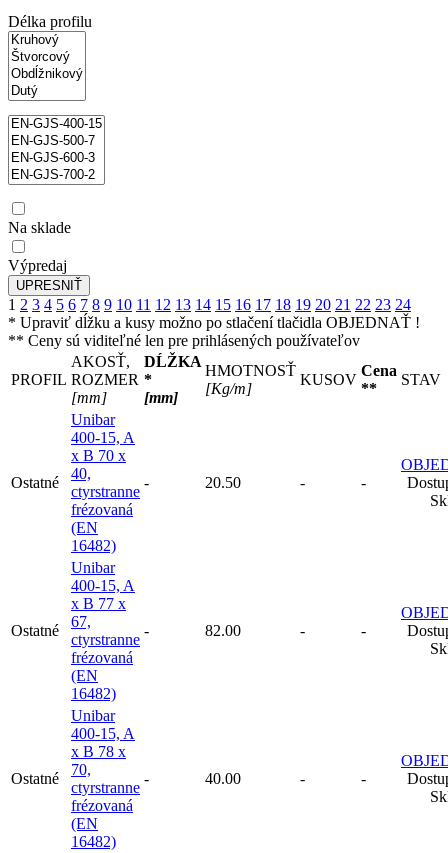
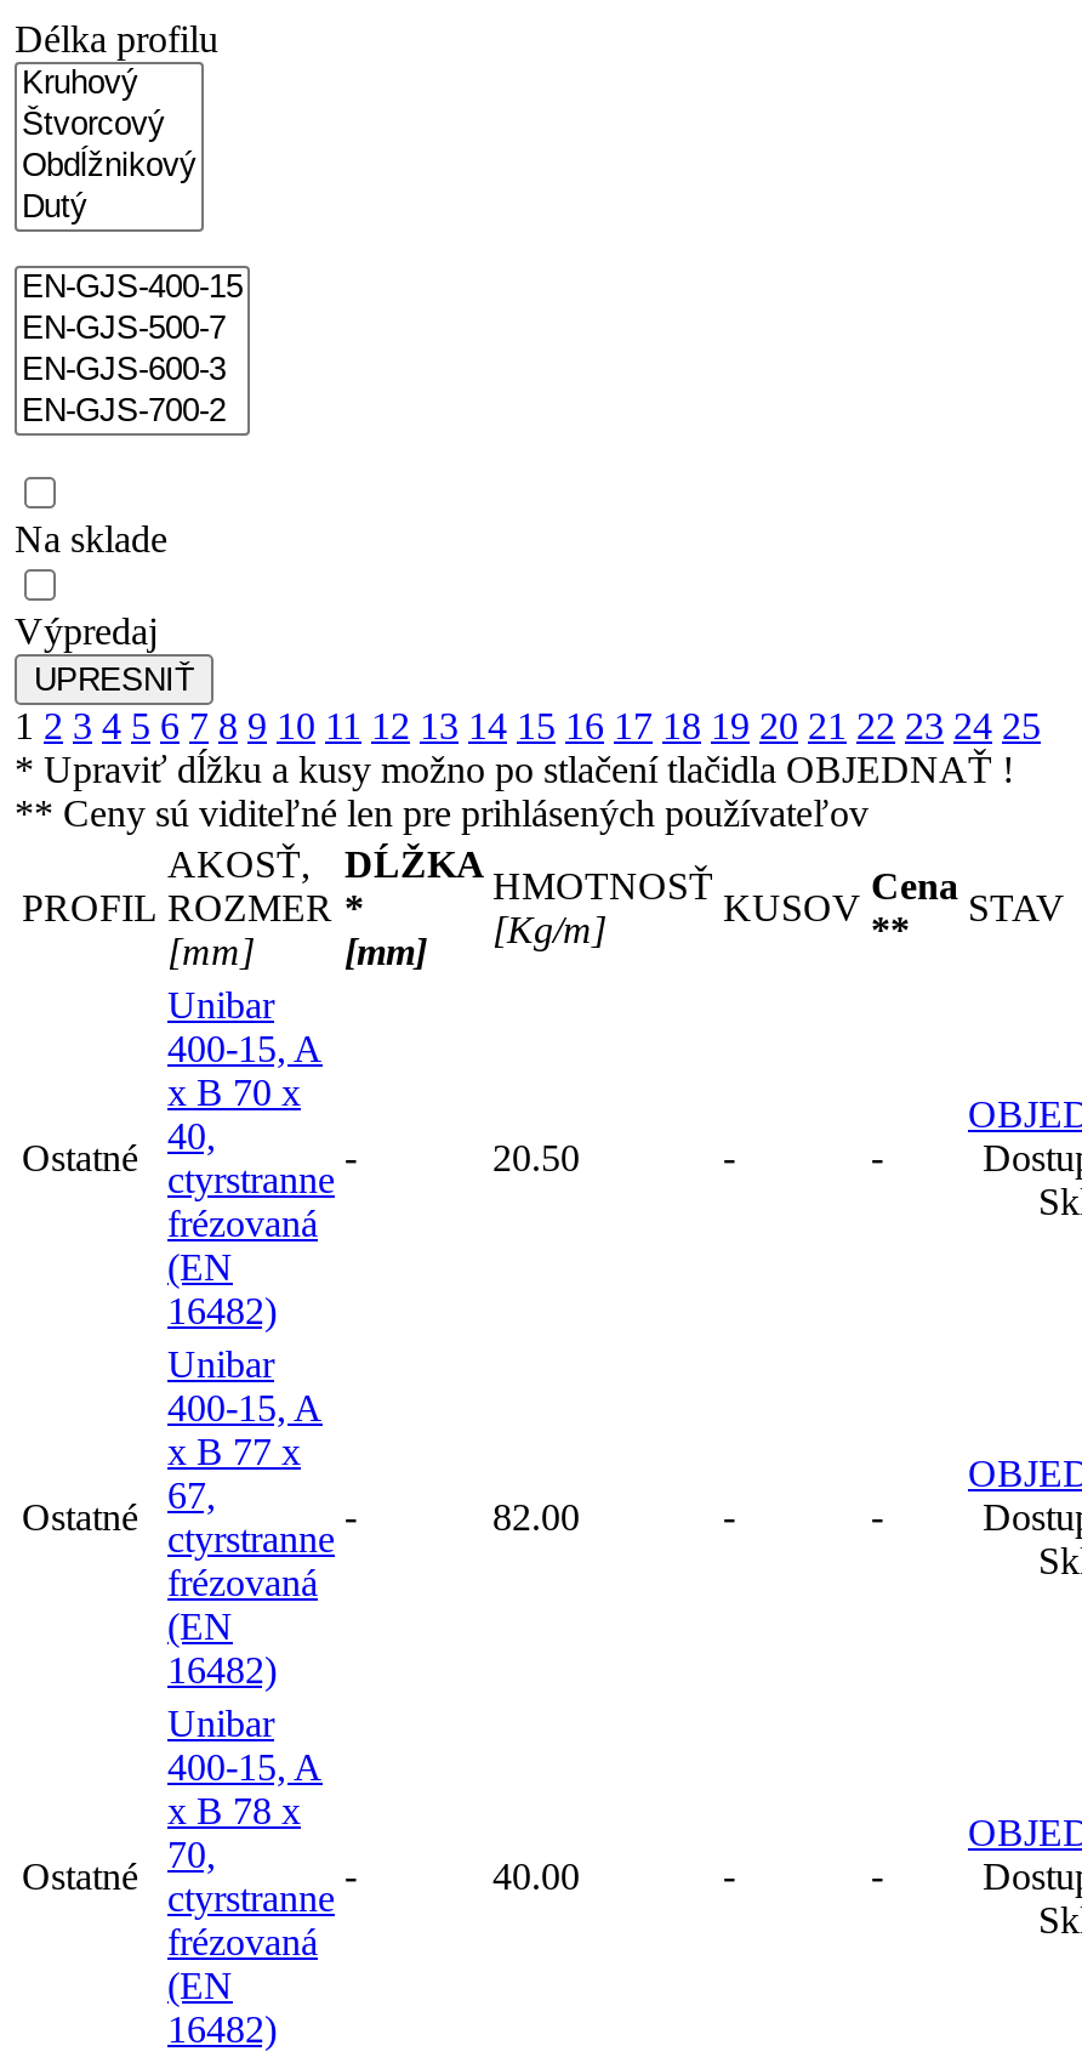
- 1 2 3 4 5 6 7 8 9 10 11 12 13 14 15 16 17 18 19 20 21 22 23 24
+ 1 2 3 4 5 6 7 8 9 10 11 12 13 14 15 16 17 18 19 20 21 22 23 24 25
